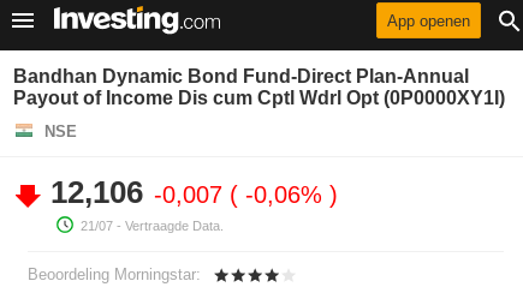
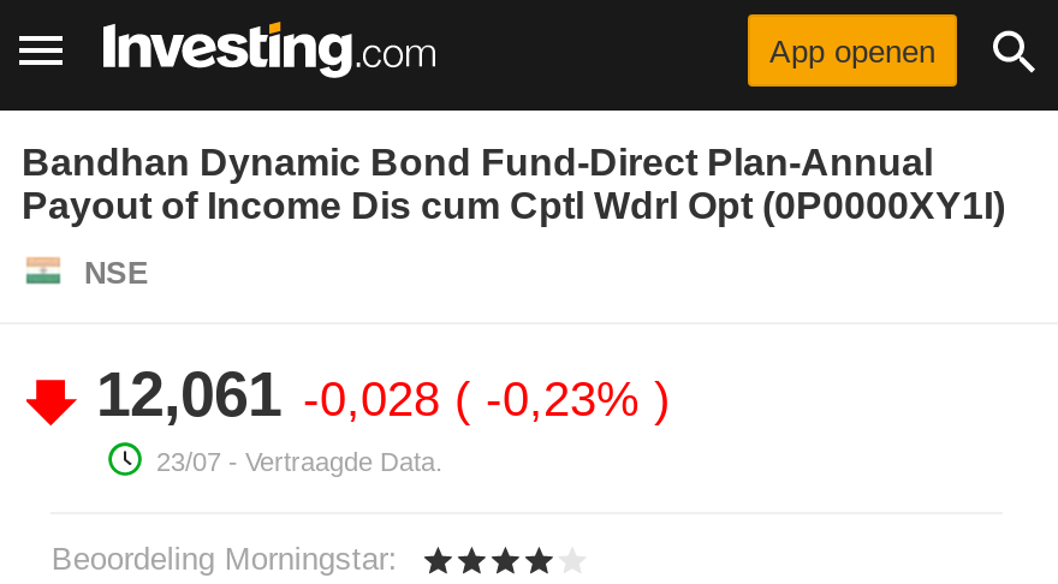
- 12,106 -0,007 -0,06%
+ 12,061 -0,028 -0,23%

- 21/07 - Vertraagde Data.
+ 23/07 - Vertraagde Data.
